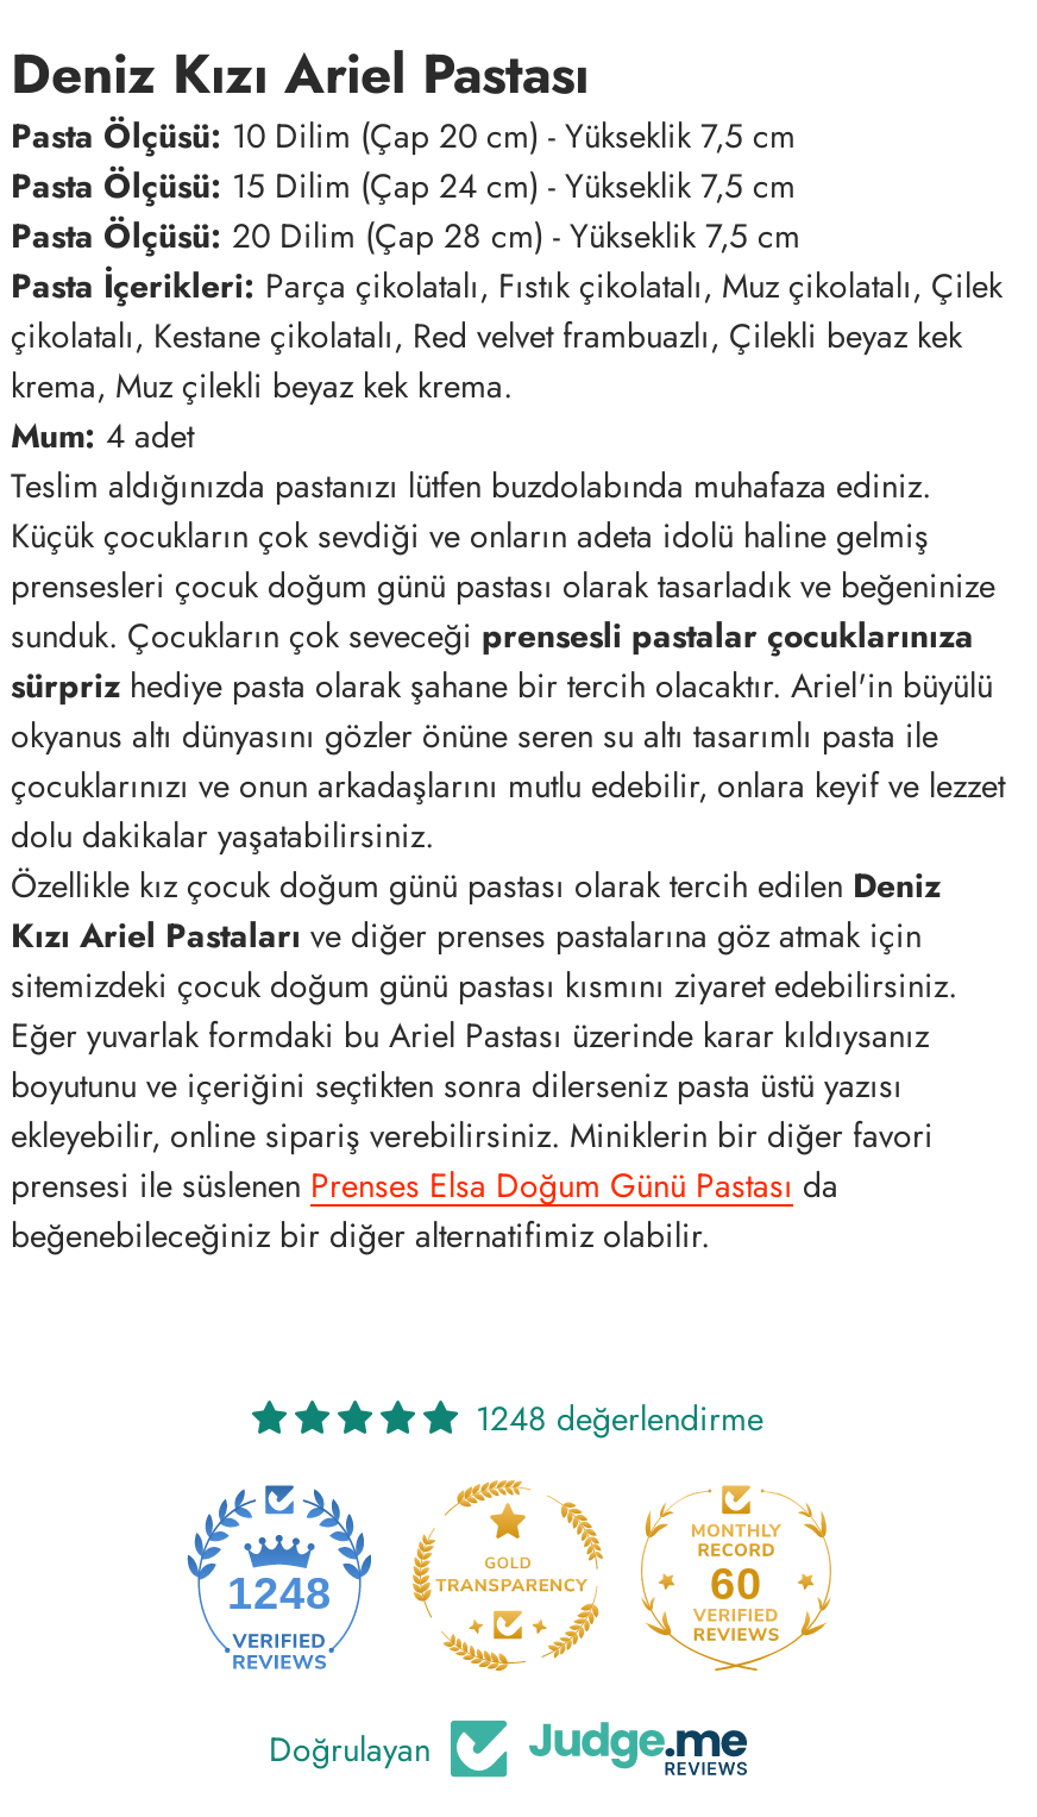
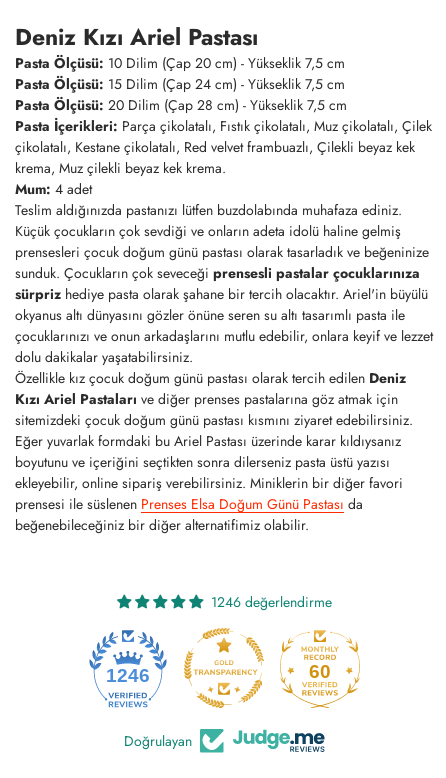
- 1248 değerlendirme
+ 1246 değerlendirme

- 1248
+ 1246
